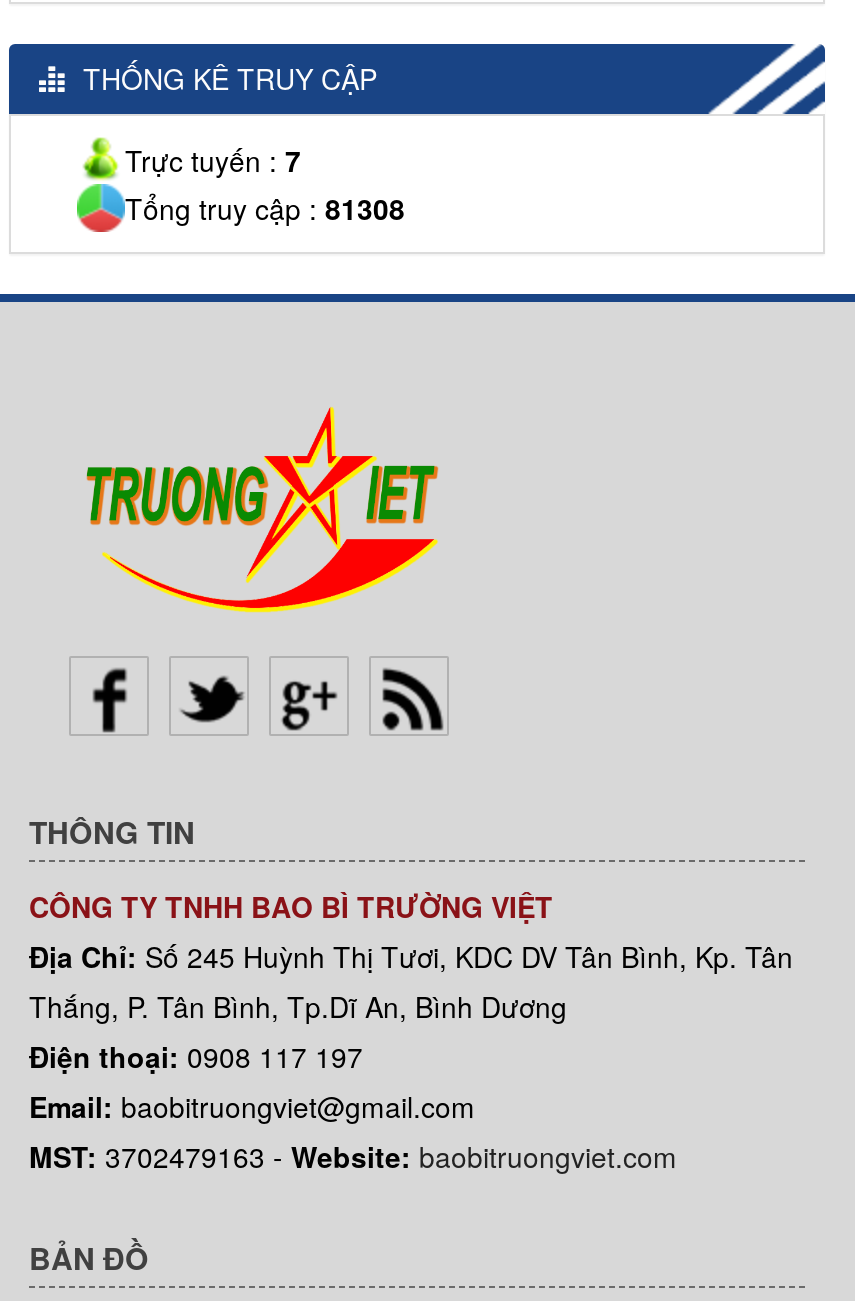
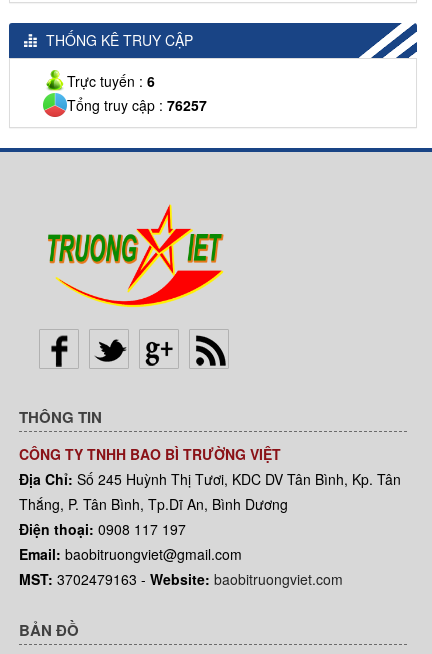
- Trực tuyến : 7
+ Trực tuyến : 6

- Tổng truy cập : 81308
+ Tổng truy cập : 76257
